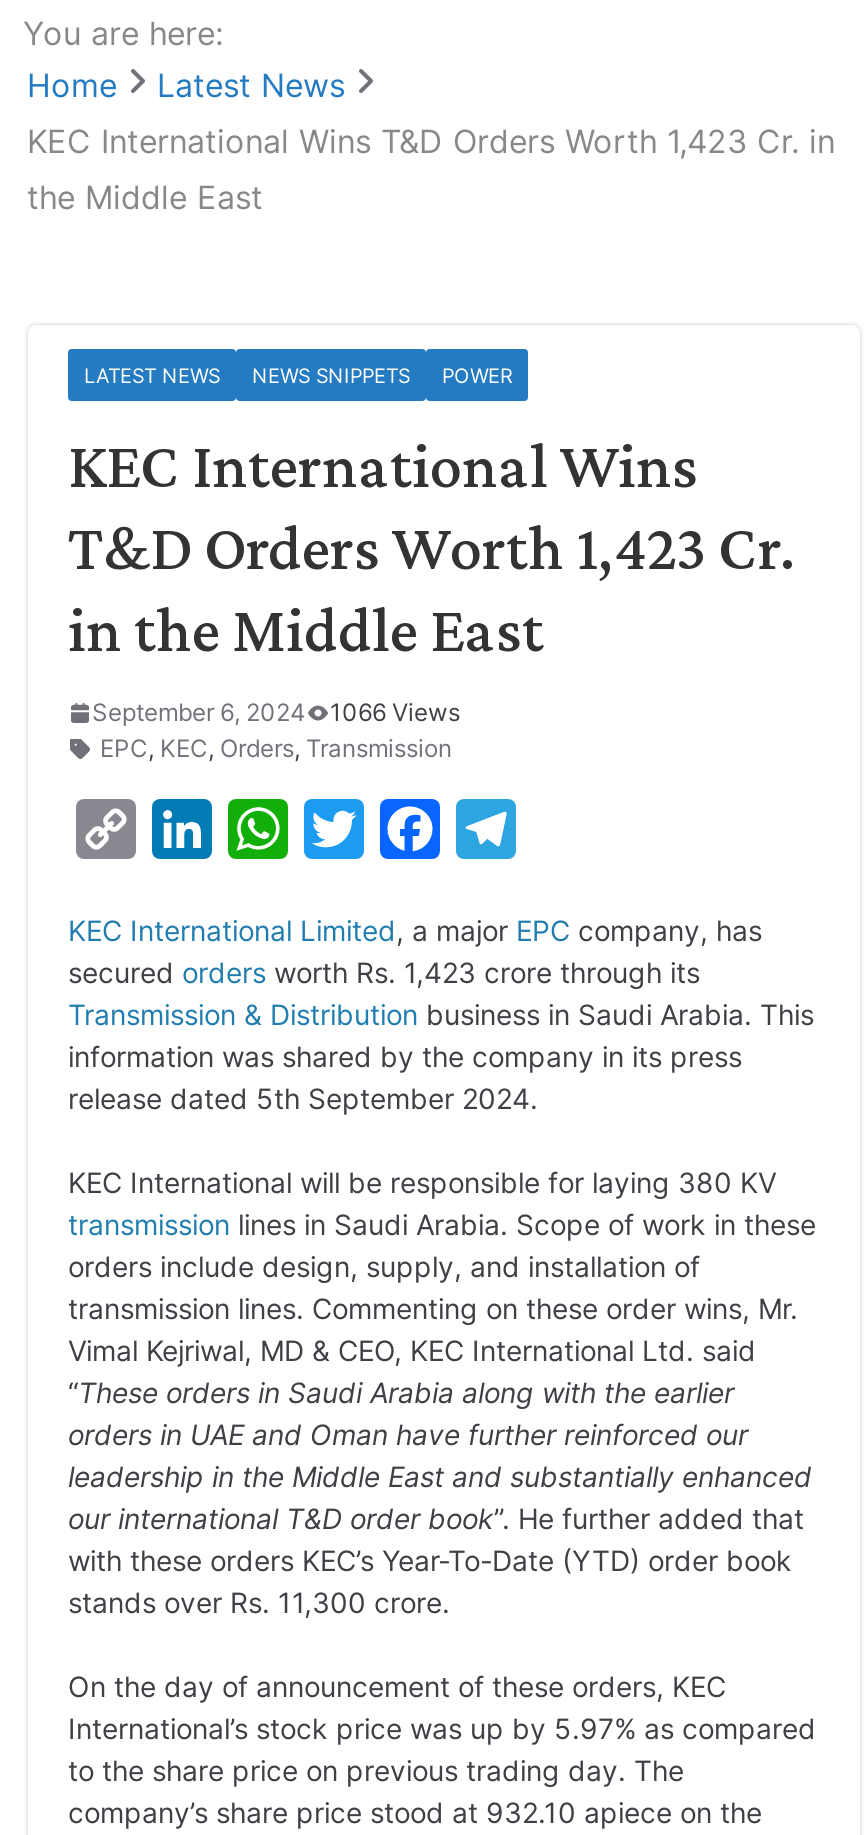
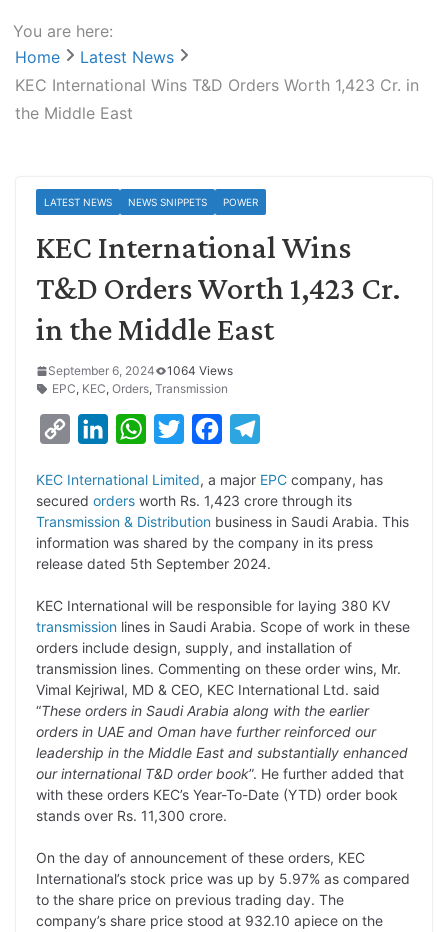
- September 6, 2024 1066 Views
+ September 6, 2024 1064 Views
